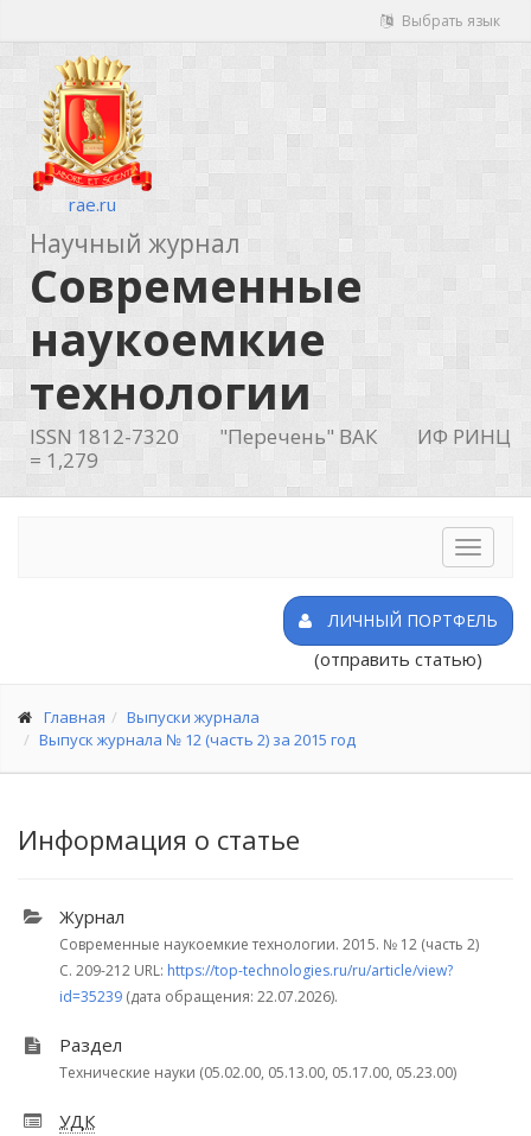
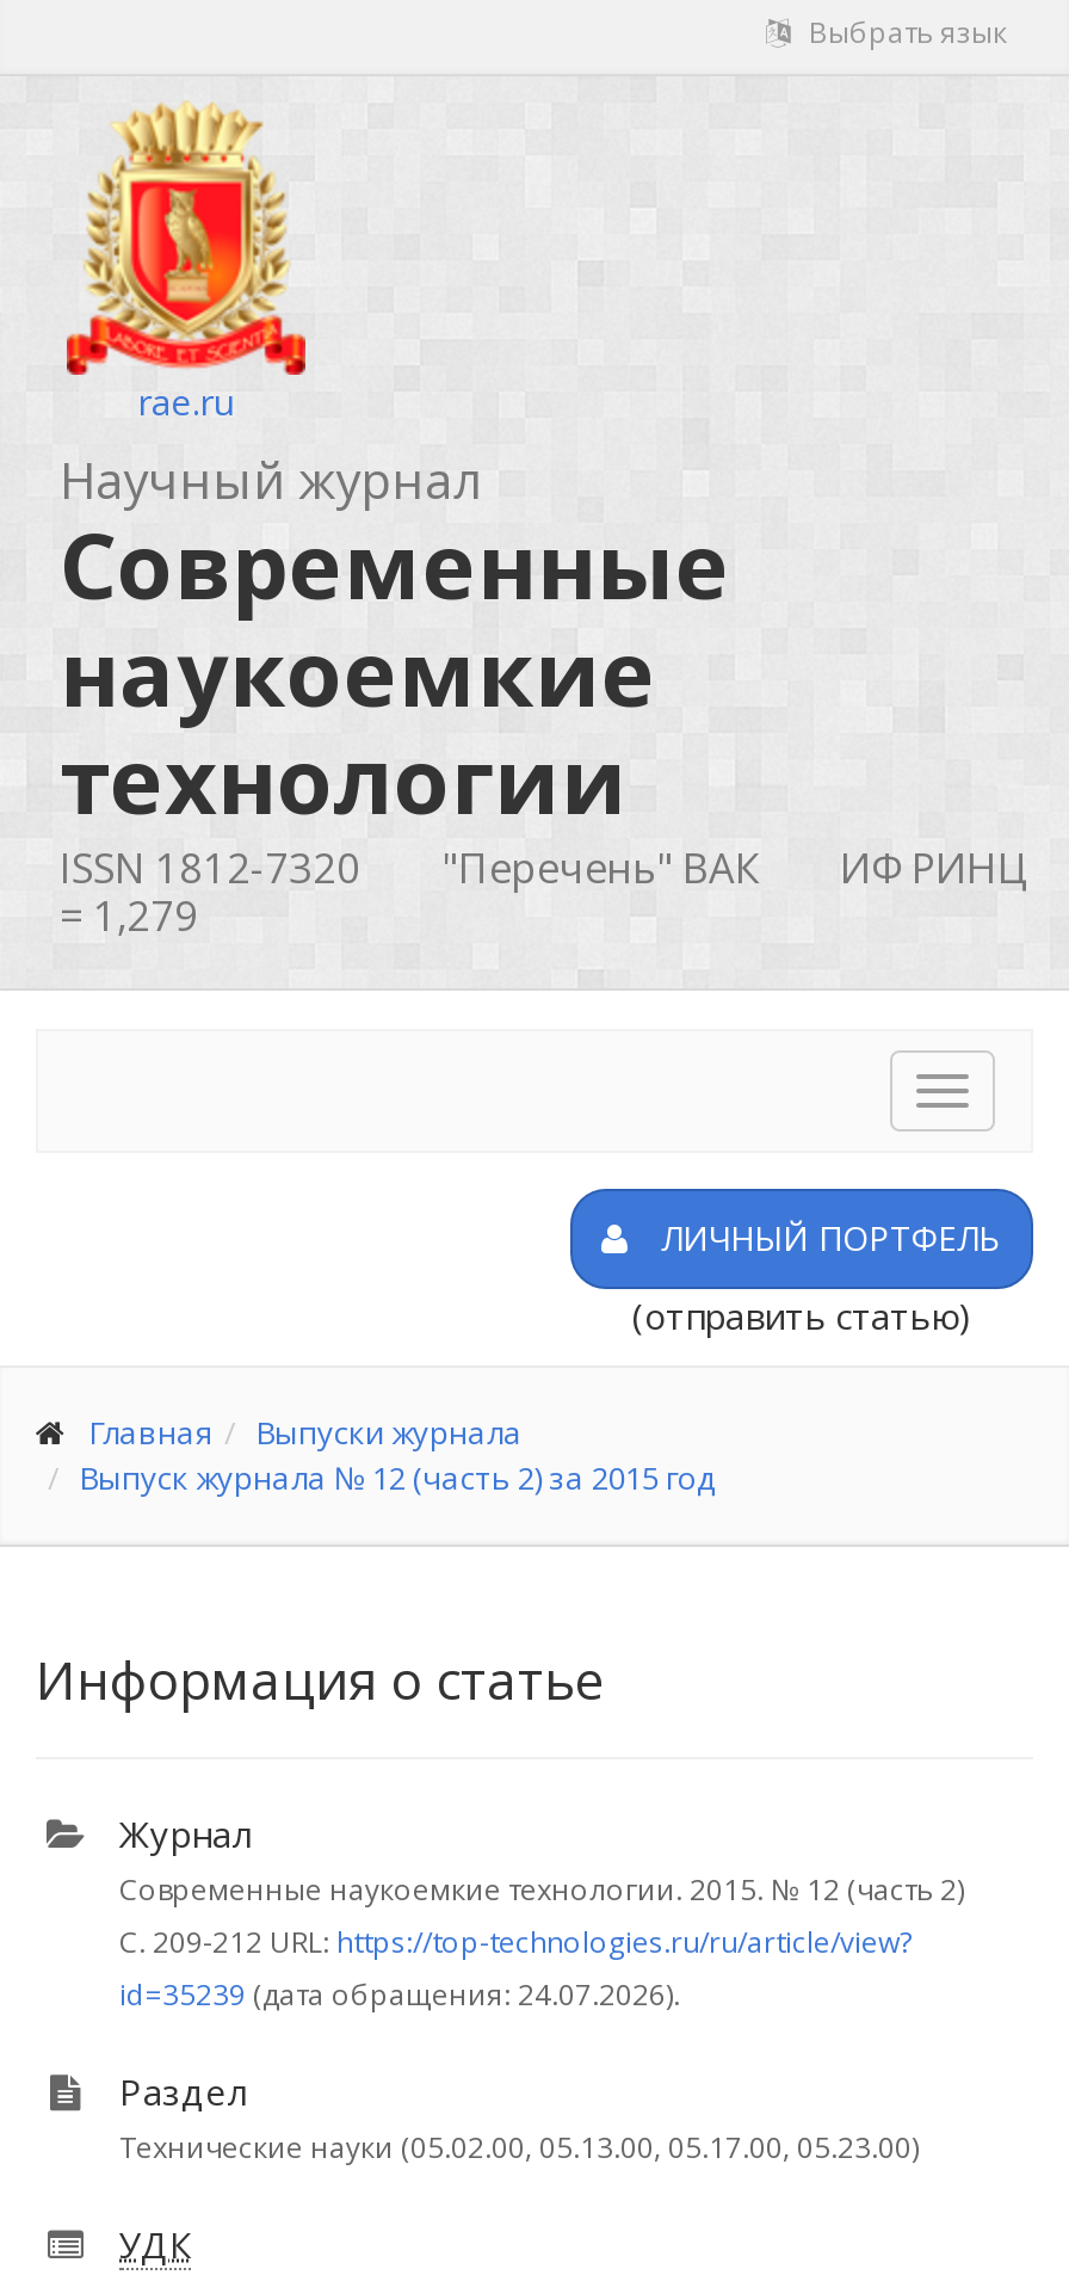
- id=35239 (дата обращения: 22.07.2026).
+ id=35239 (дата обращения: 24.07.2026).
